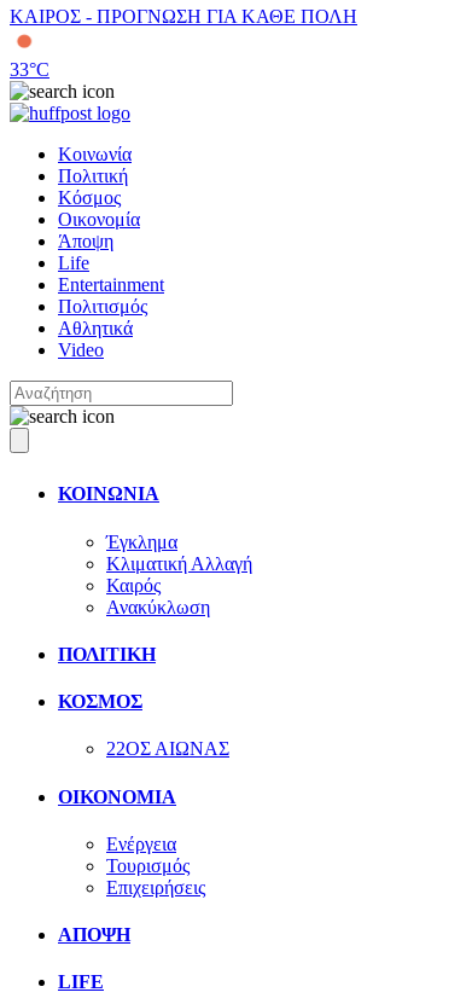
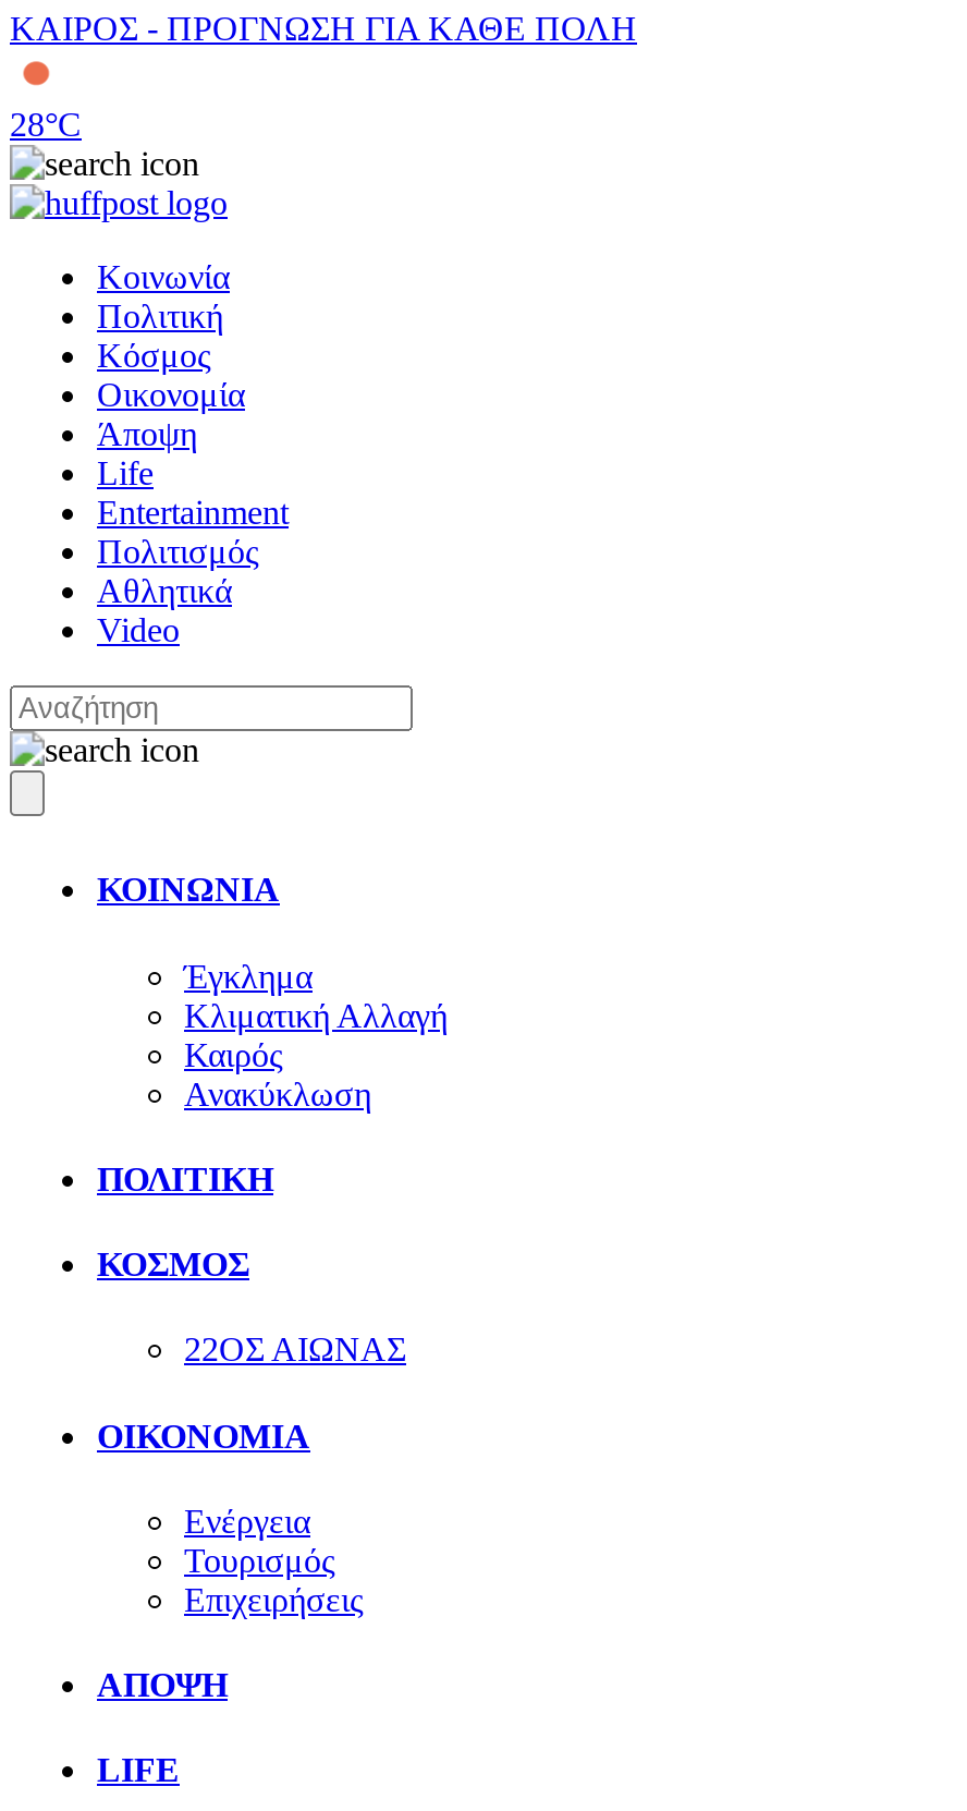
- 33°C
+ 28°C
